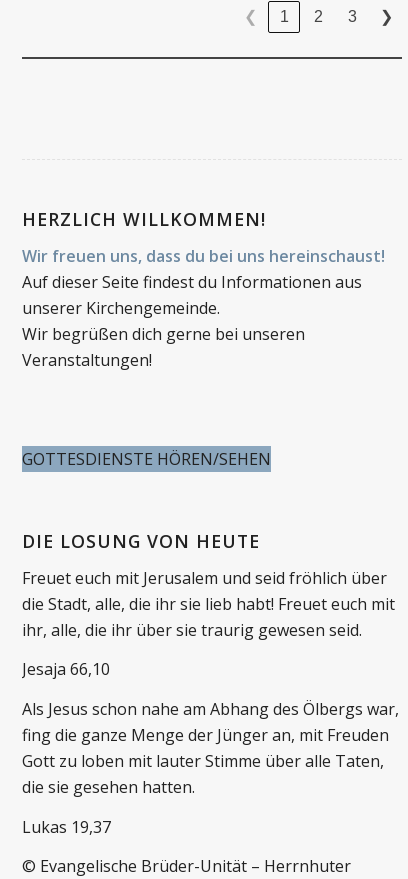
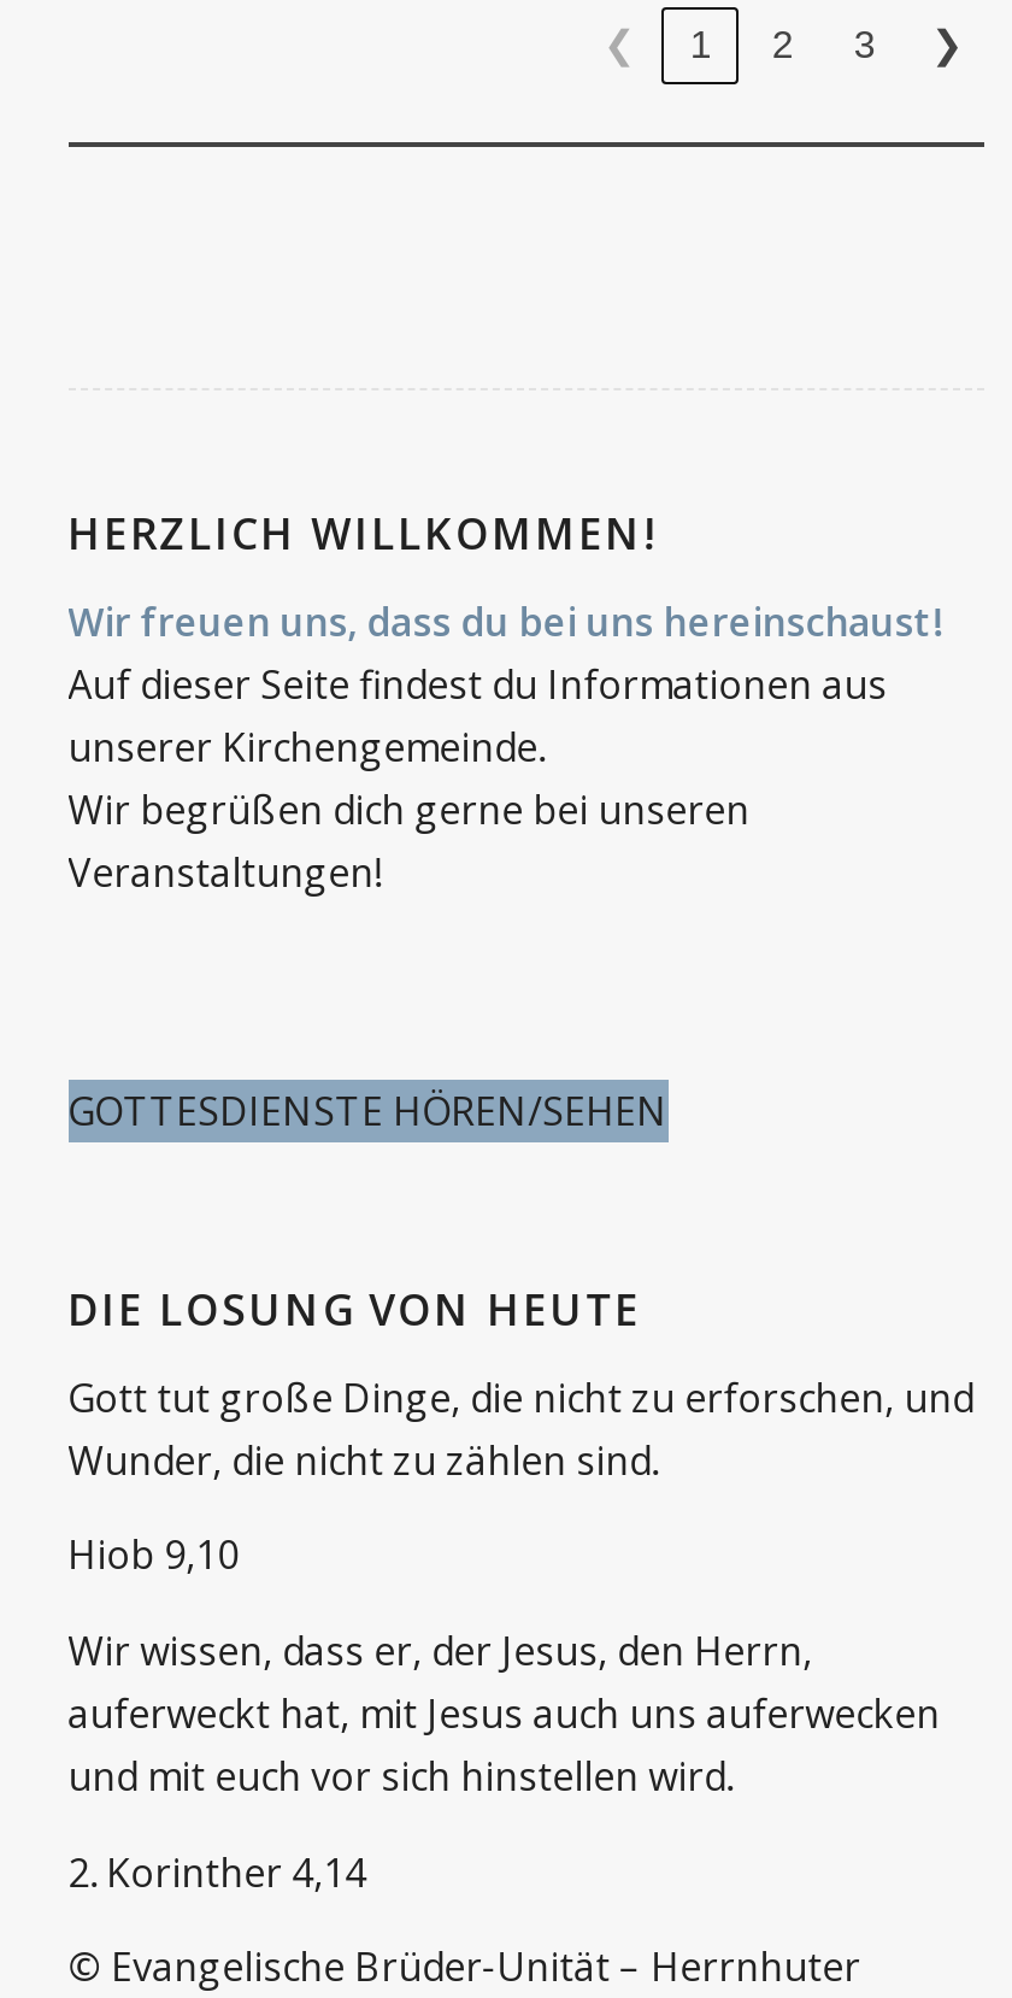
- Freuet euch mit Jerusalem und seid fröhlich über
- die Stadt, alle, die ihr sie lieb habt! Freuet euch mit
- ihr, alle, die ihr über sie traurig gewesen seid.
+ Gott tut große Dinge, die nicht zu erforschen, und
+ Wunder, die nicht zu zählen sind.

- Jesaja 66,10
+ Hiob 9,10

- Als Jesus schon nahe am Abhang des Ölbergs war,
- fing die ganze Menge der Jünger an, mit Freuden
- Gott zu loben mit lauter Stimme über alle Taten,
- die sie gesehen hatten.
+ Wir wissen, dass er, der Jesus, den Herrn,
+ auferweckt hat, mit Jesus auch uns auferwecken
+ und mit euch vor sich hinstellen wird.

- Lukas 19,37
+ 2. Korinther 4,14
